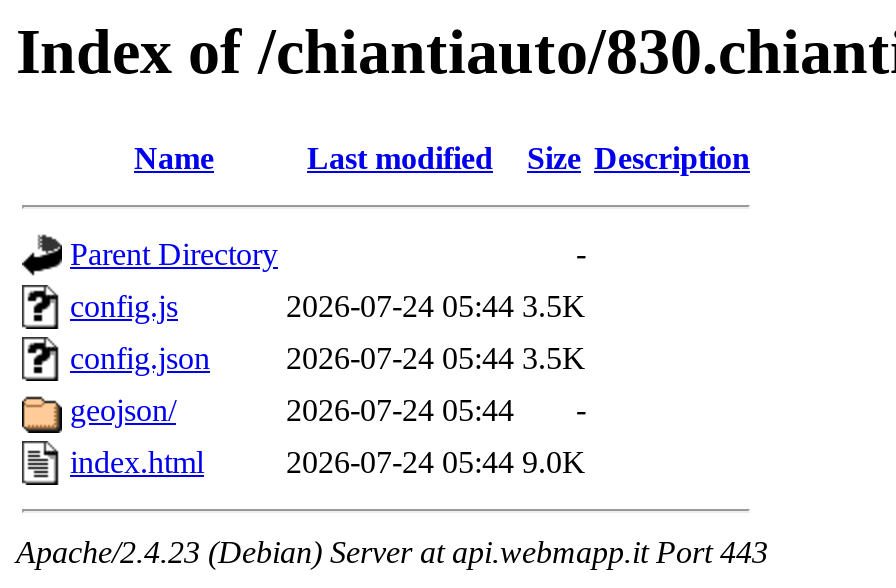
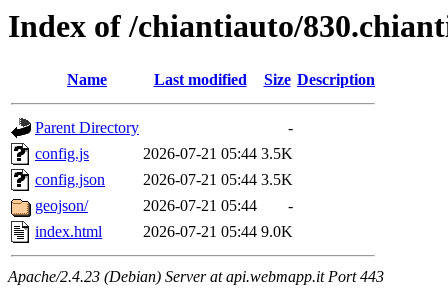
- 2026-07-24 05:44 3.5K
+ 2026-07-21 05:44 3.5K

- 2026-07-24 05:44 3.5K
+ 2026-07-21 05:44 3.5K

- 2026-07-24 05:44
+ 2026-07-21 05:44

- 2026-07-24 05:44 9.0K
+ 2026-07-21 05:44 9.0K
